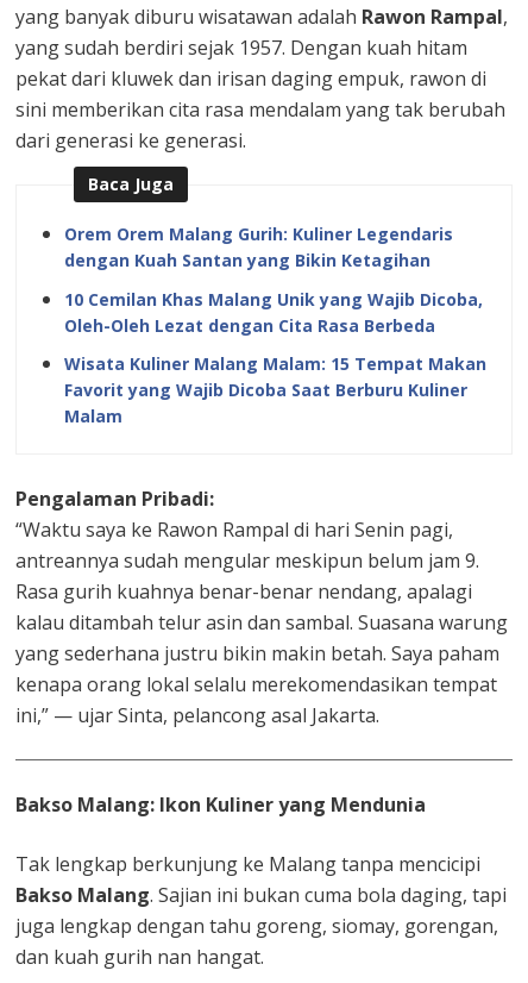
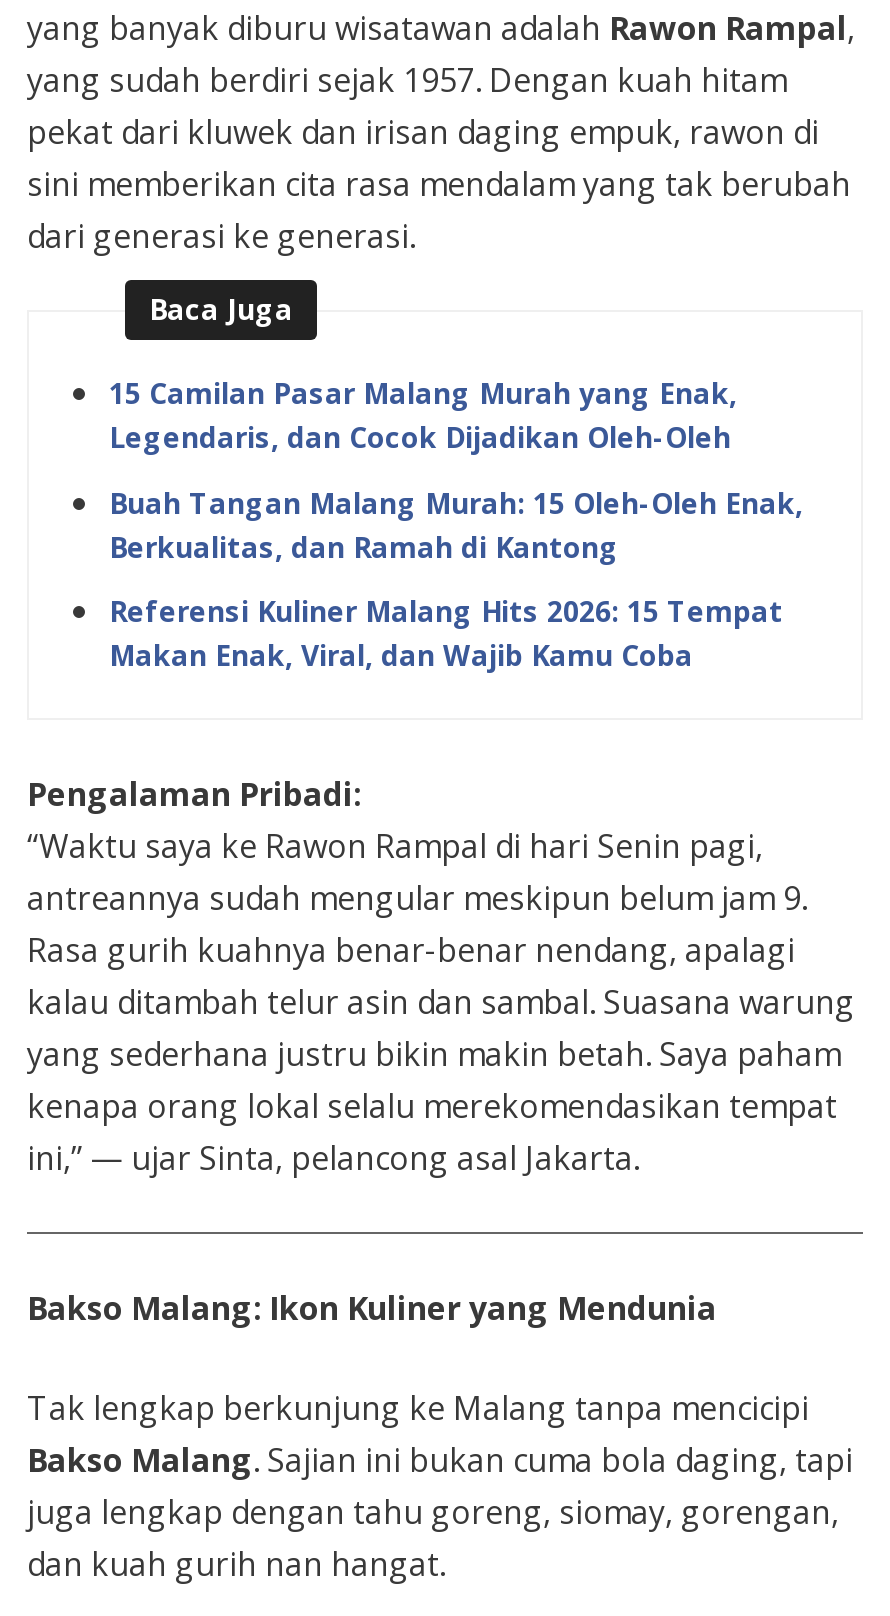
- Orem Orem Malang Gurih: Kuliner Legendaris
- dengan Kuah Santan yang Bikin Ketagihan
+ 15 Camilan Pasar Malang Murah yang Enak,
+ Legendaris, dan Cocok Dijadikan Oleh-Oleh

- 10 Cemilan Khas Malang Unik yang Wajib Dicoba,
- Oleh-Oleh Lezat dengan Cita Rasa Berbeda
+ Buah Tangan Malang Murah: 15 Oleh-Oleh Enak,
+ Berkualitas, dan Ramah di Kantong

- Wisata Kuliner Malang Malam: 15 Tempat Makan
- Favorit yang Wajib Dicoba Saat Berburu Kuliner
- Malam
+ Referensi Kuliner Malang Hits 2026: 15 Tempat
+ Makan Enak, Viral, dan Wajib Kamu Coba
